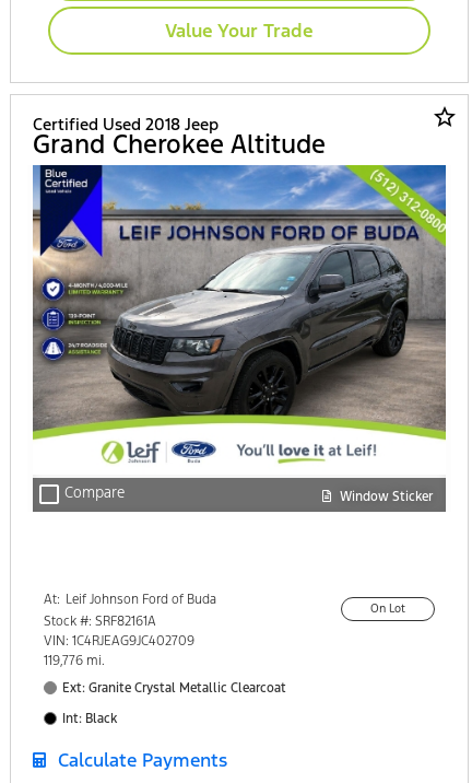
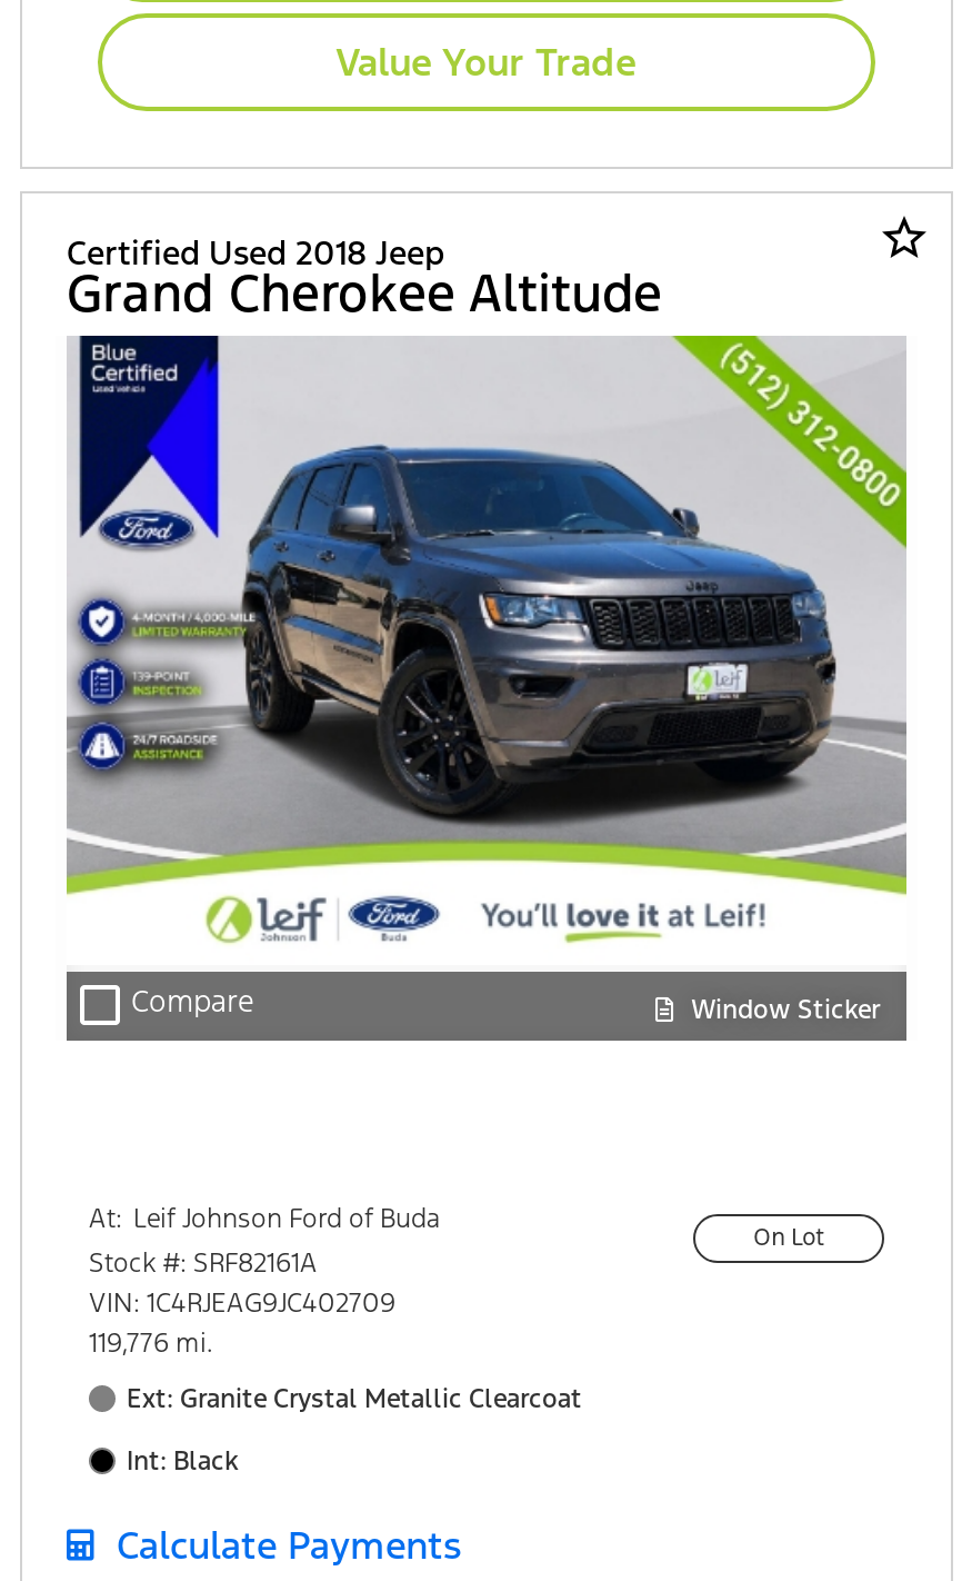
- [image]
+ [image]
